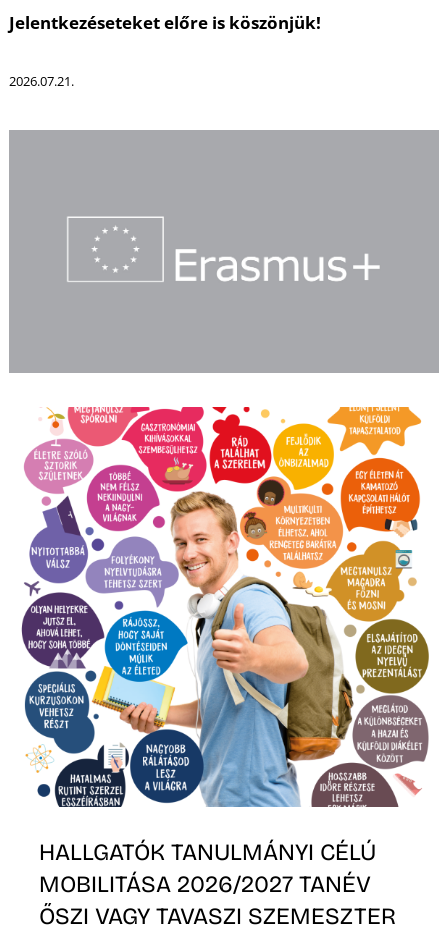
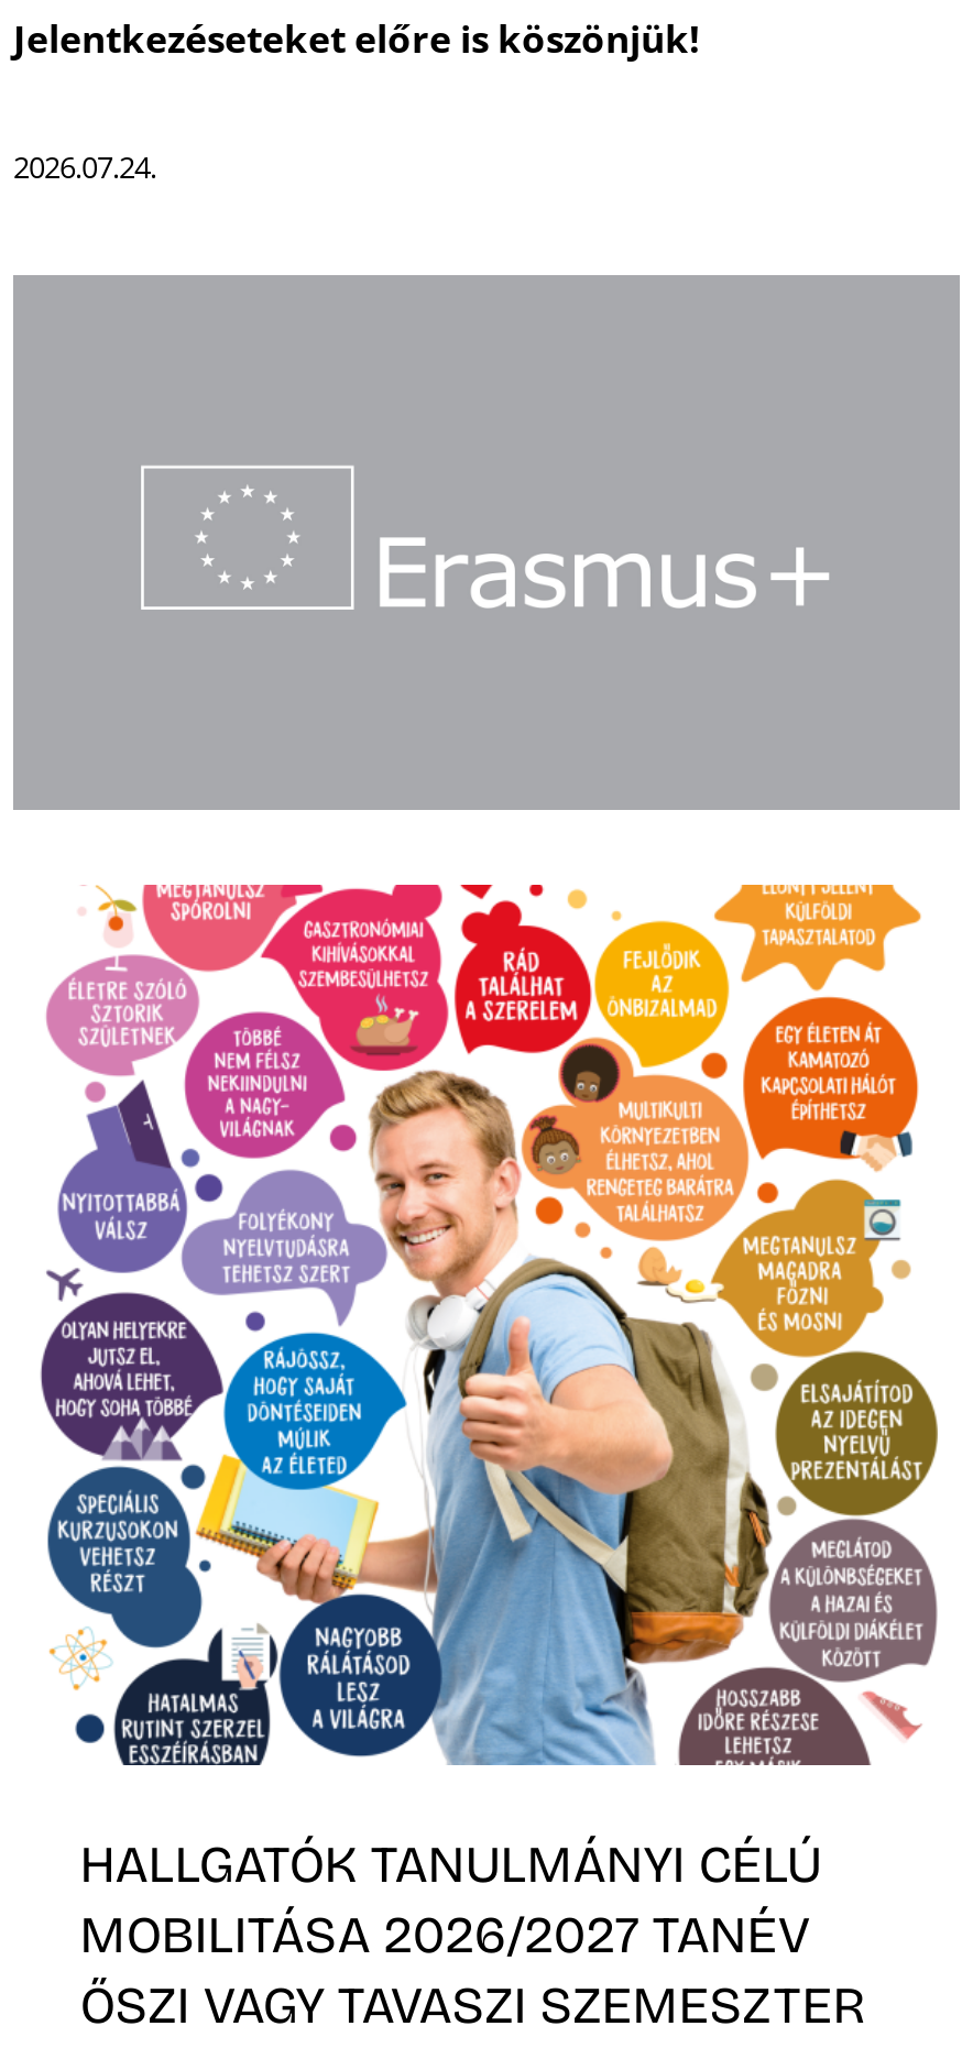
- 2026.07.21.
+ 2026.07.24.
